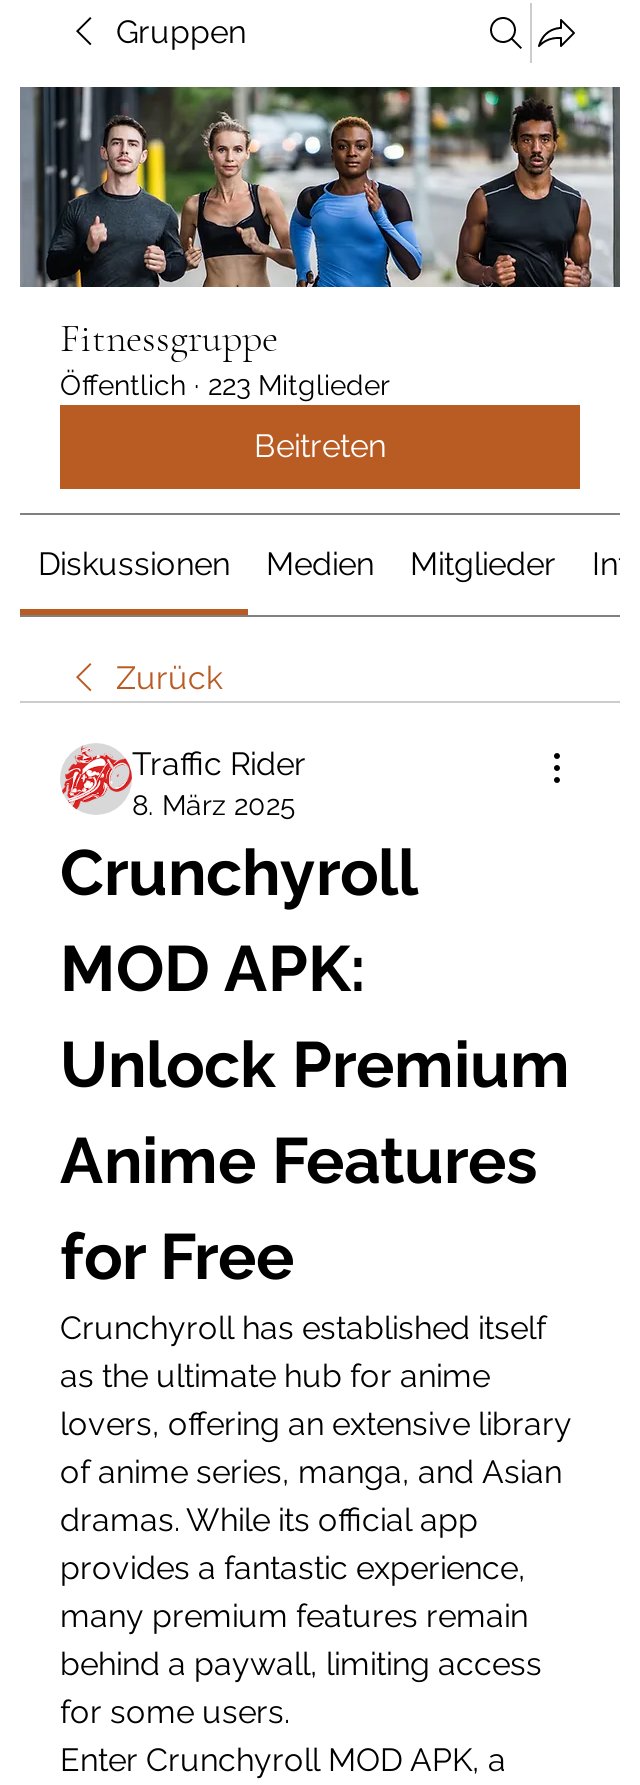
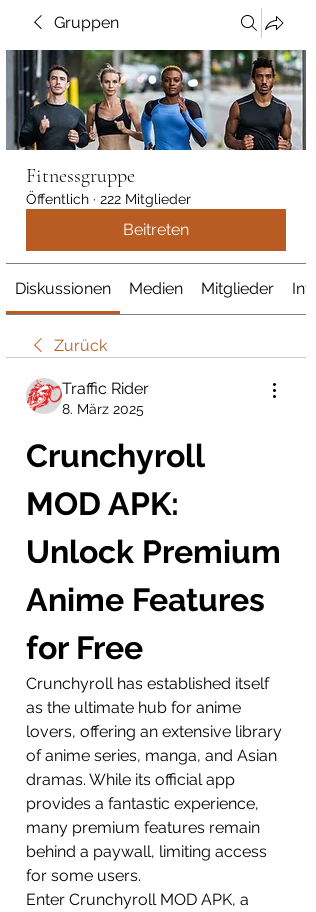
- Öffentlich · 223 Mitglieder
+ Öffentlich · 222 Mitglieder
